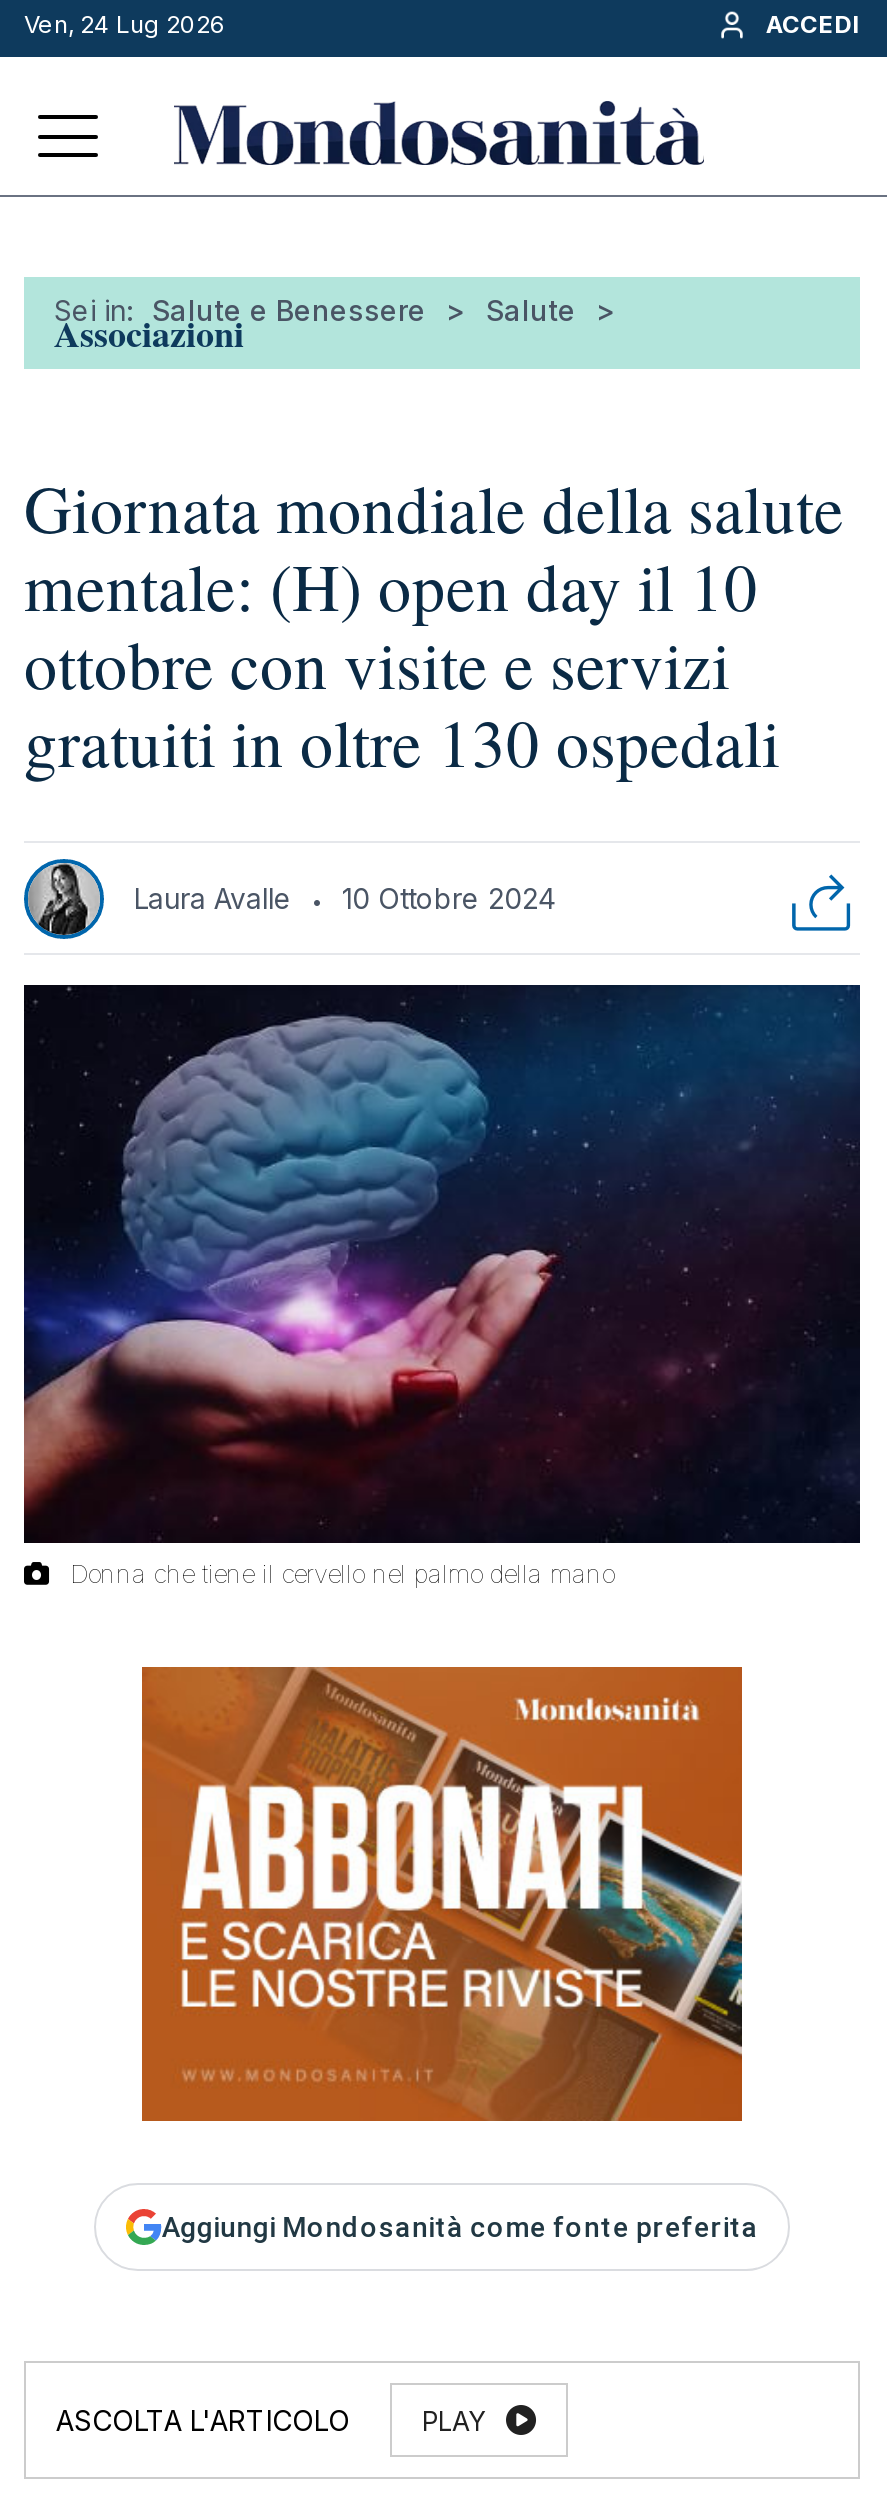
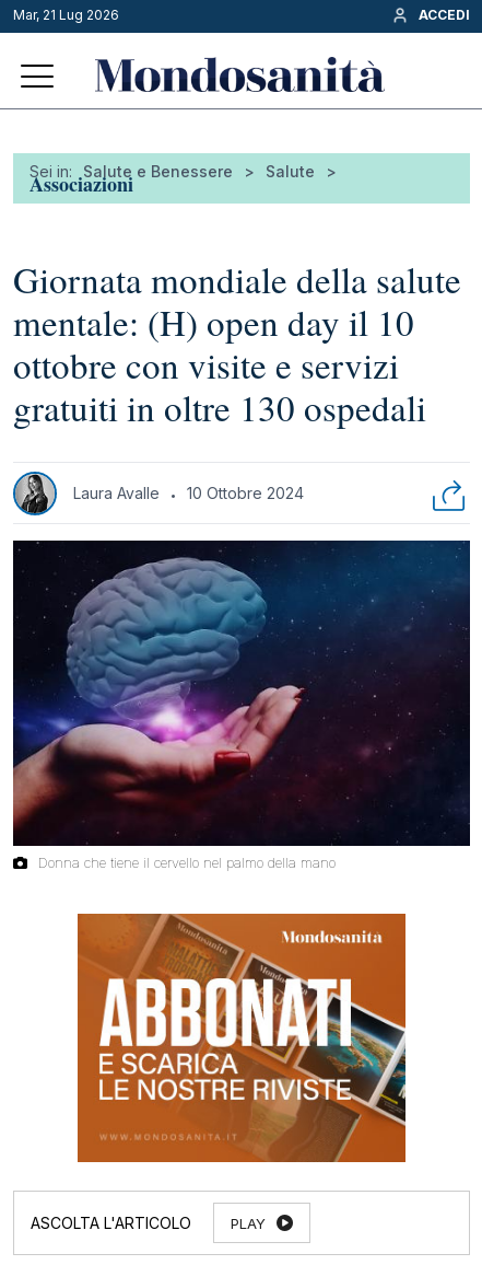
- Ven, 24 Lug 2026
+ Mar, 21 Lug 2026

- Aggiungi Mondosanità come fonte preferita
